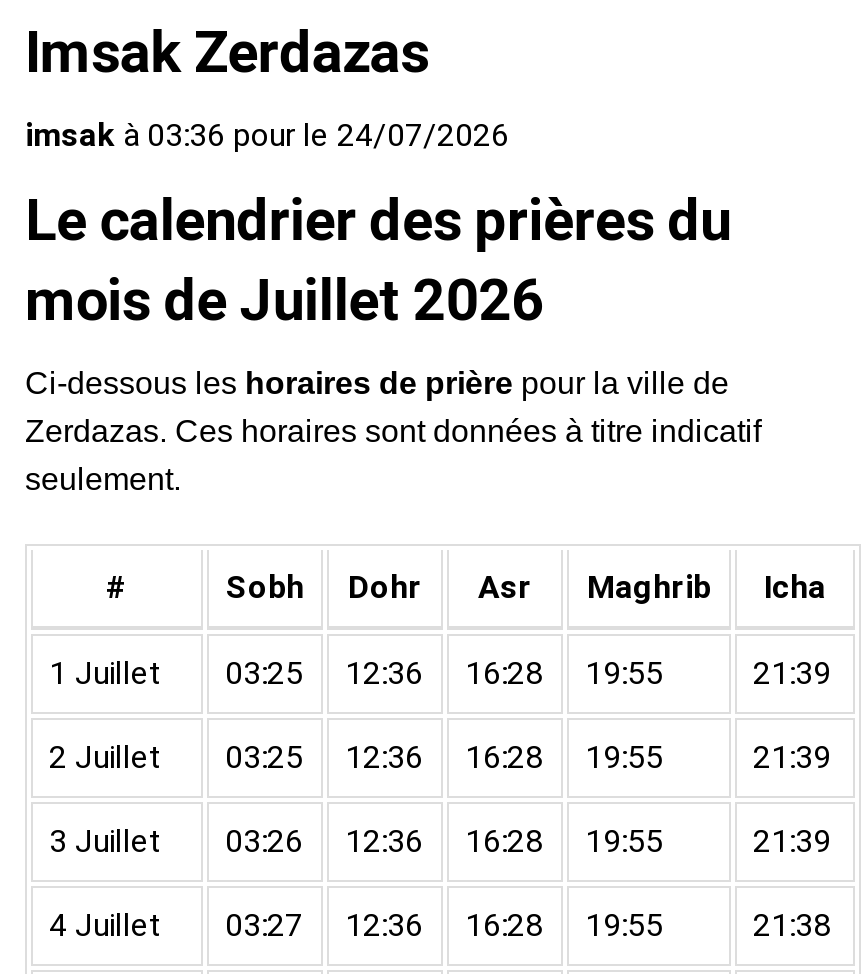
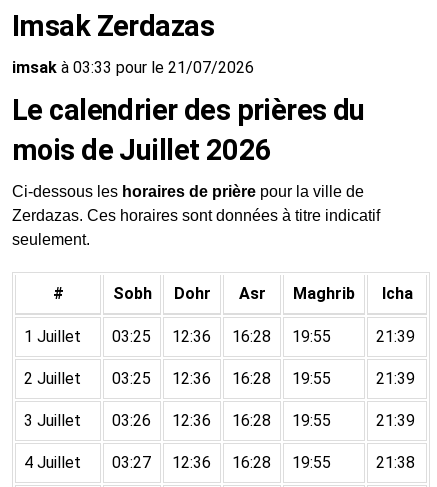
- imsak à 03:36 pour le 24/07/2026
+ imsak à 03:33 pour le 21/07/2026
